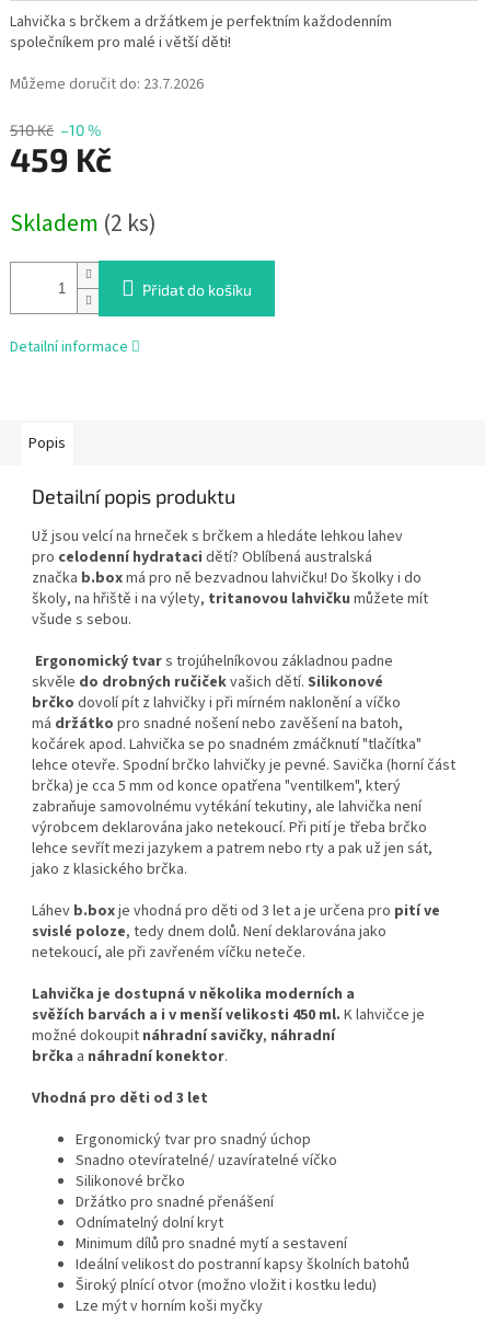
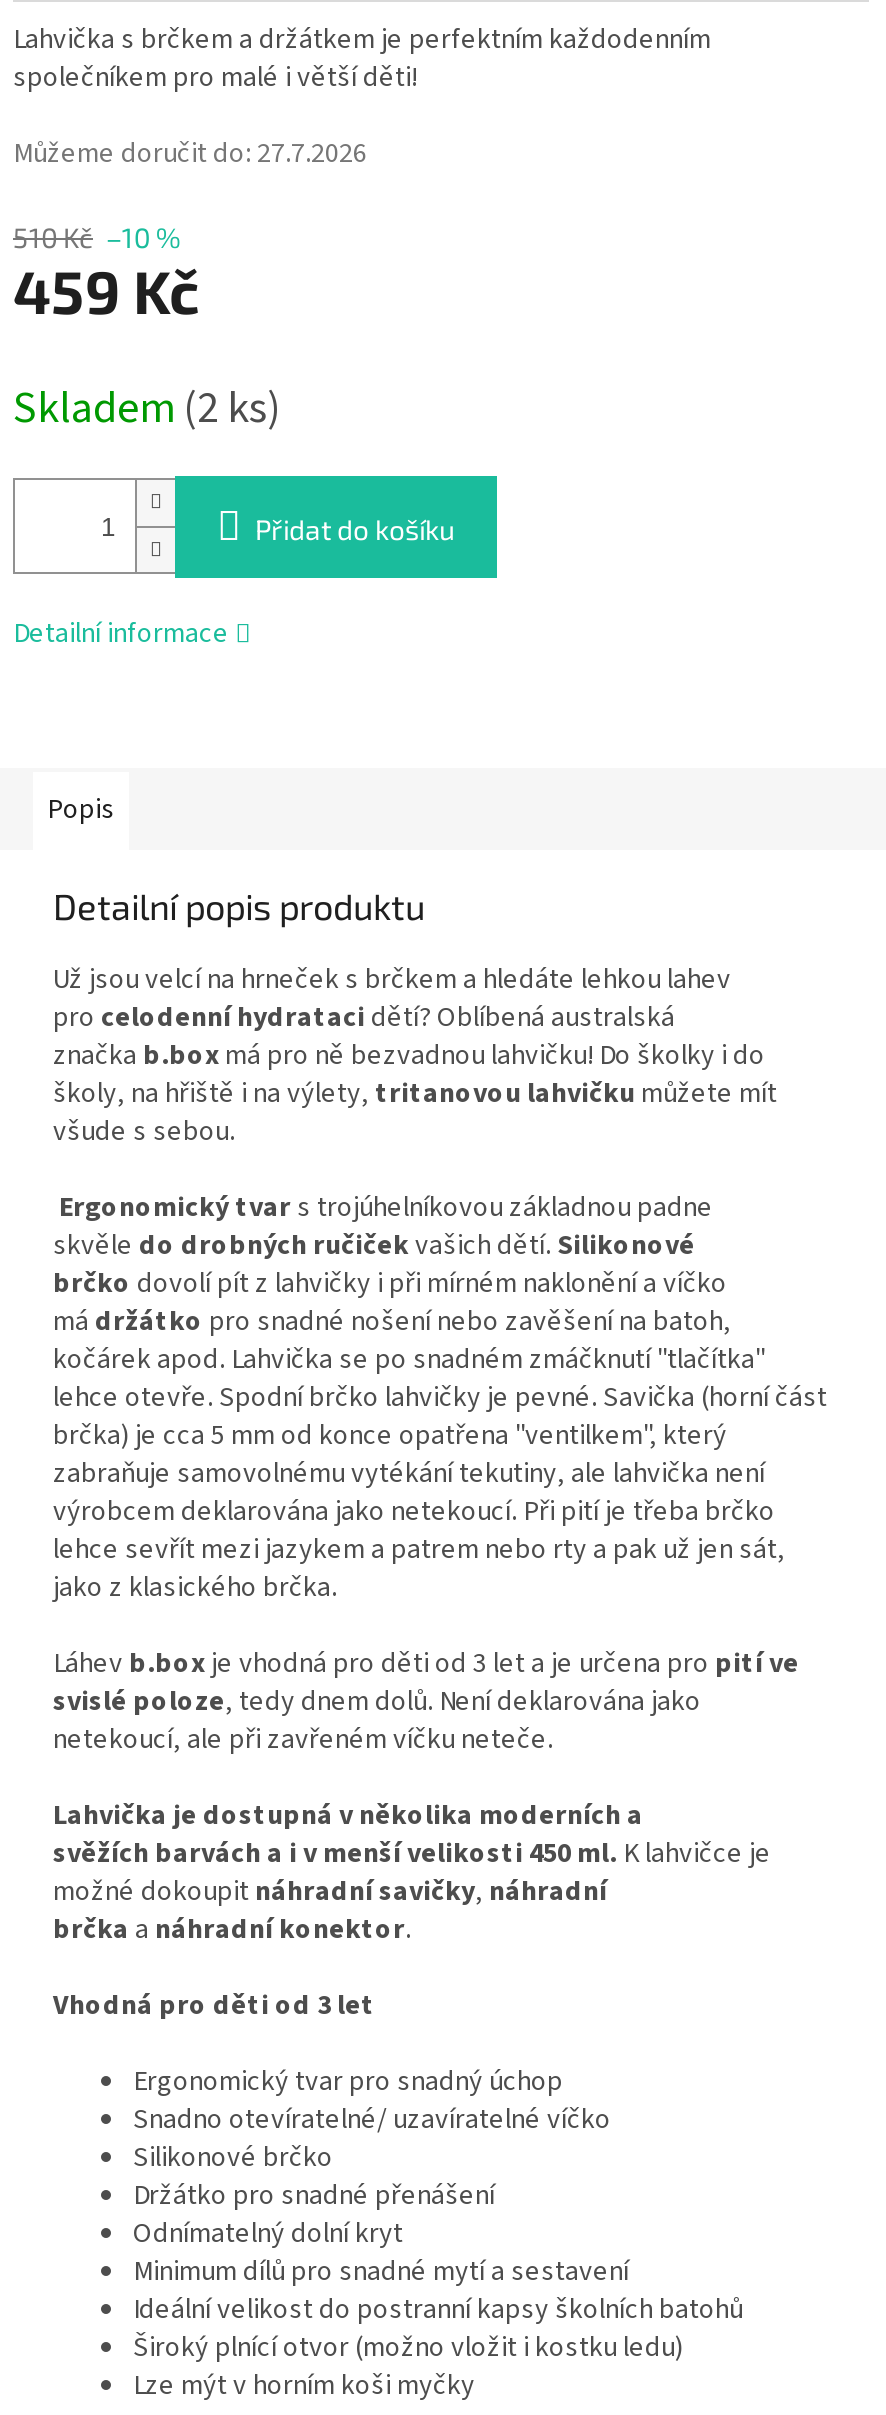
- Můžeme doručit do: 23.7.2026
+ Můžeme doručit do: 27.7.2026
